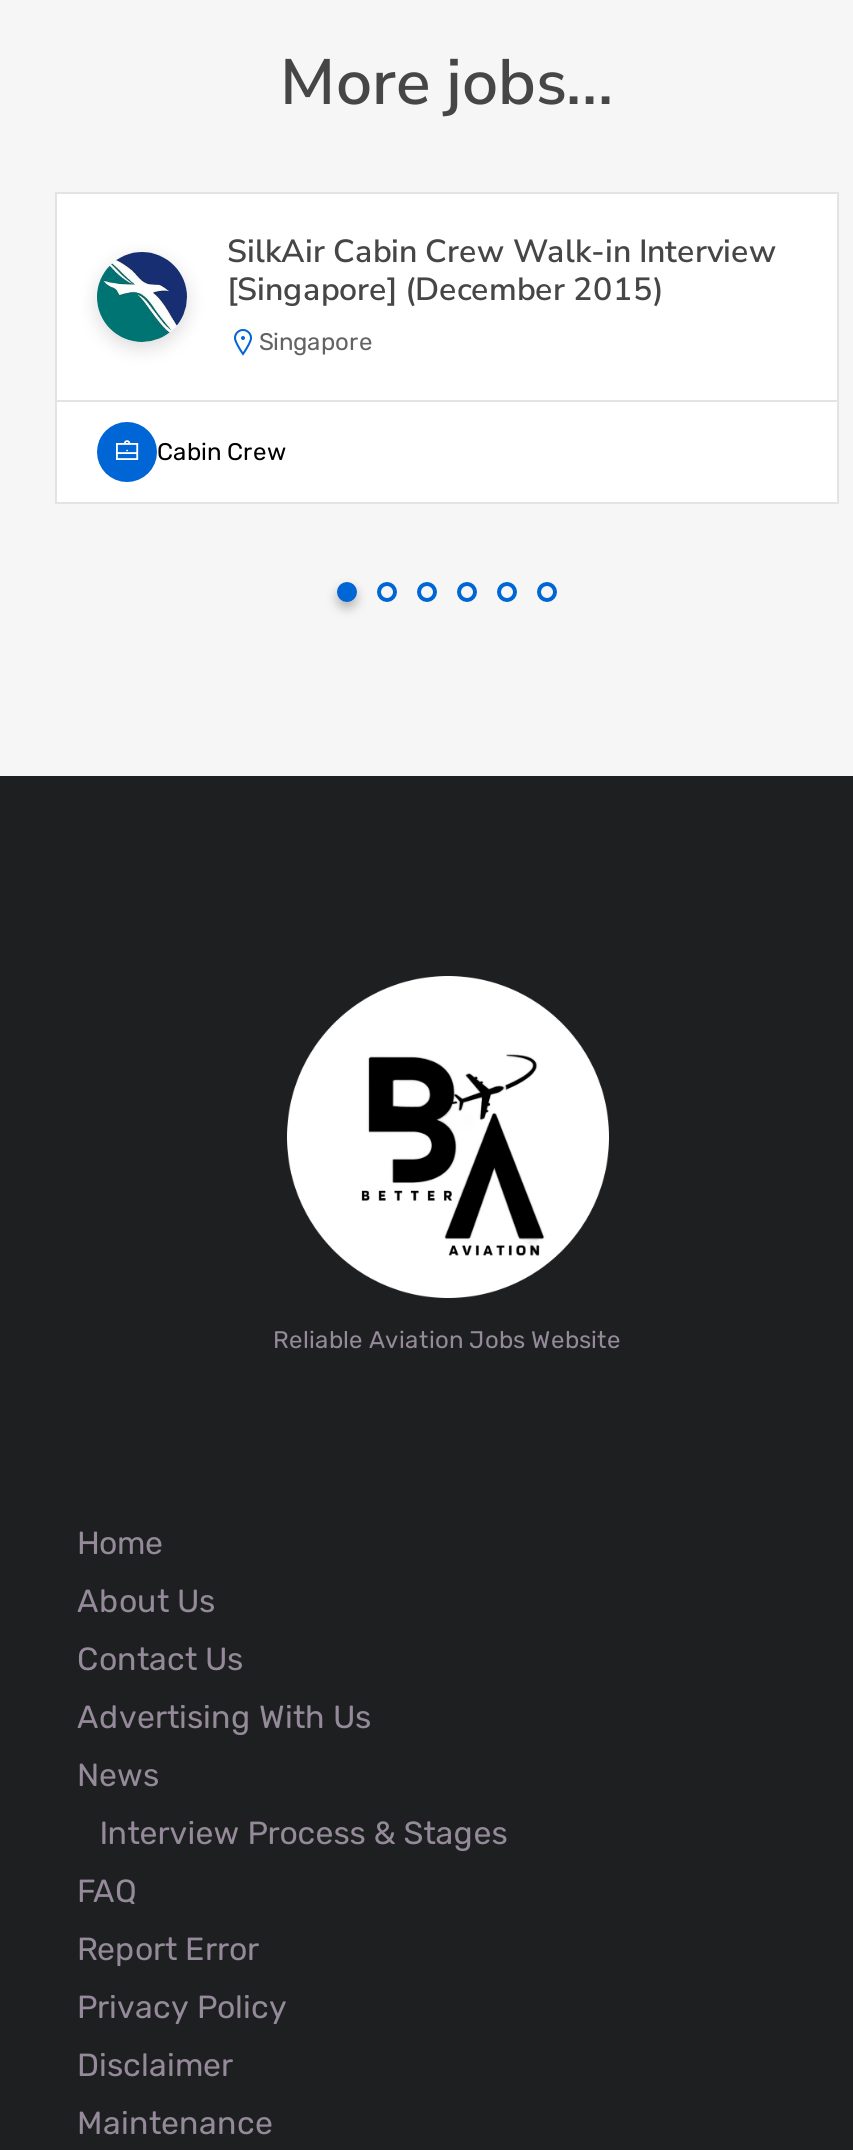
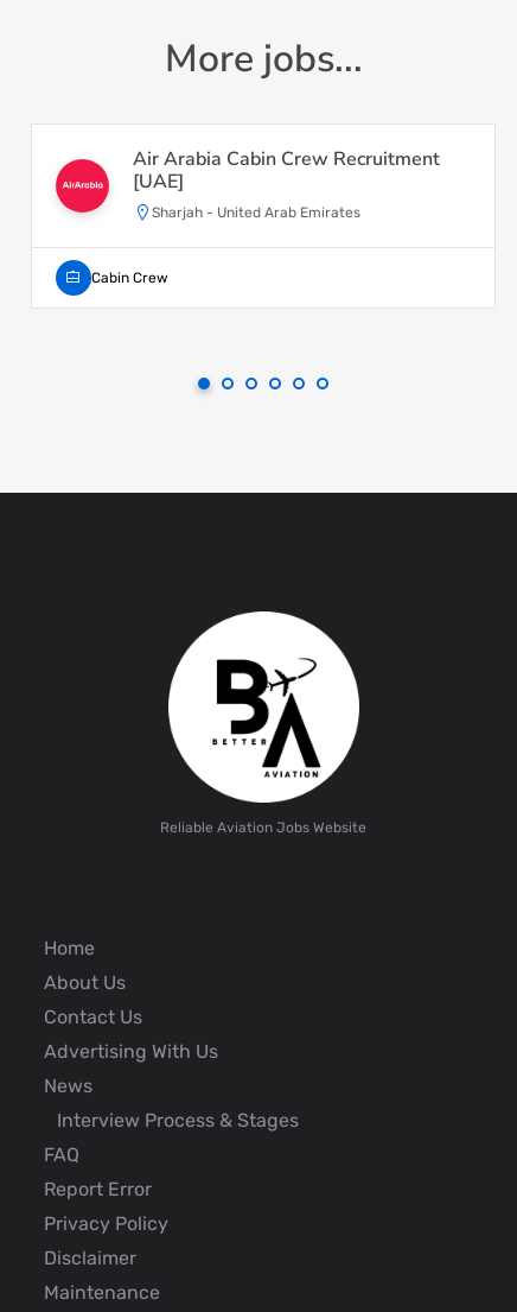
- [image]
- SilkAir Cabin Crew Walk-in Interview
- [Singapore] (December 2015)
- Singapore
+ [image]
+ Air Arabia Cabin Crew Recruitment
+ [UAE]
+ Sharjah - United Arab Emirates
